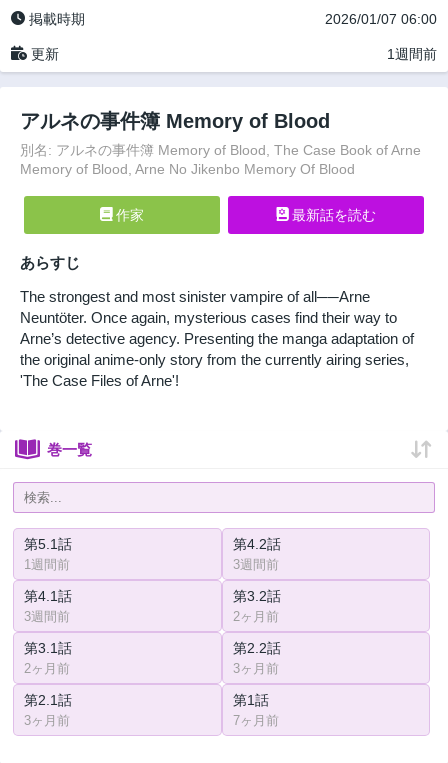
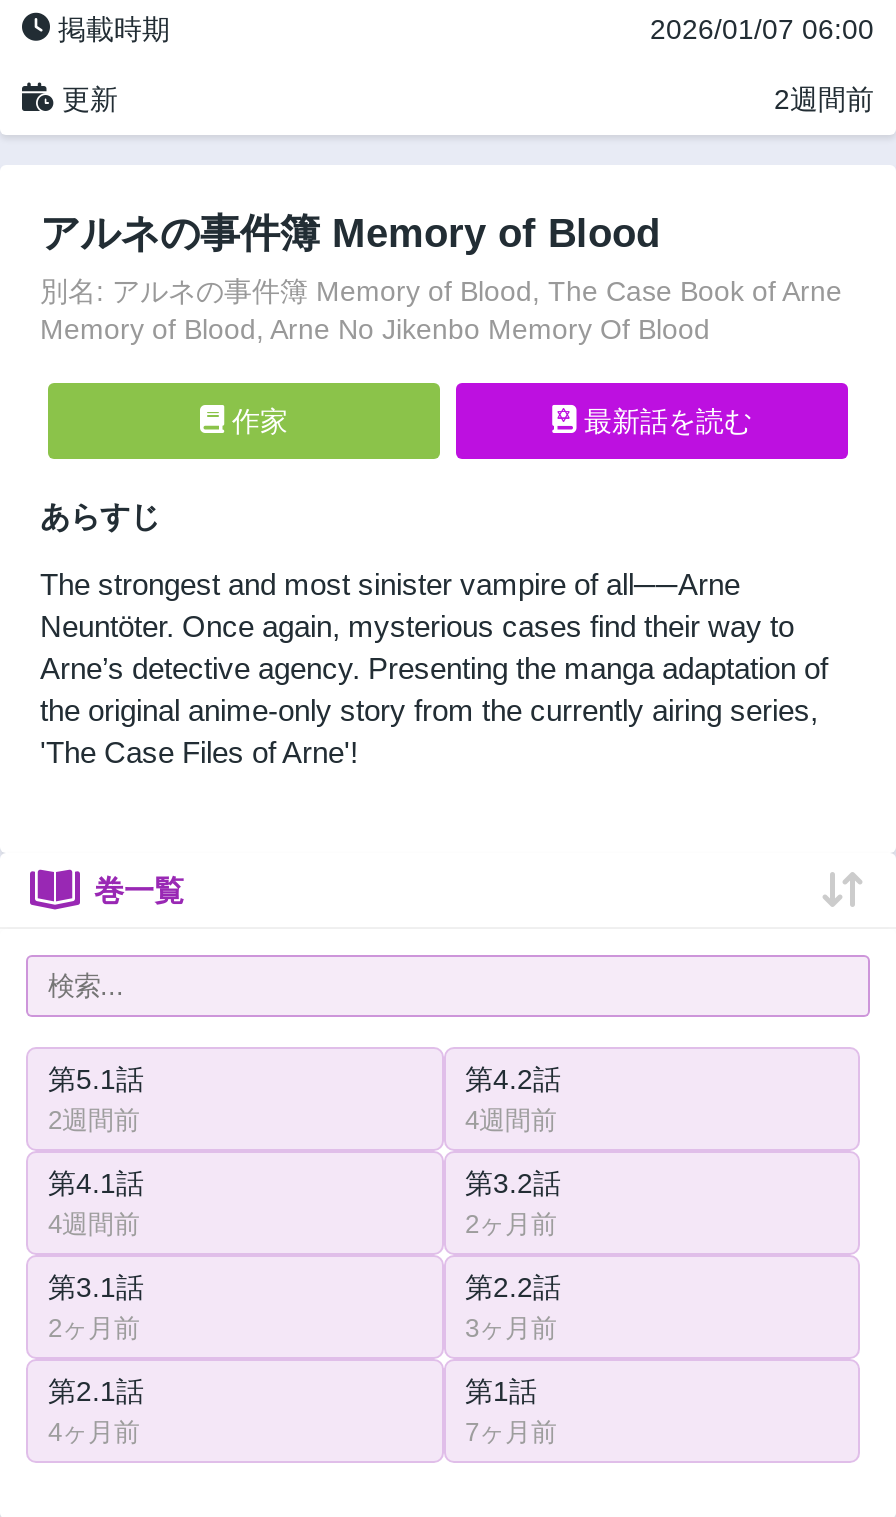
- 1週間前
+ 2週間前

- 1週間前
+ 2週間前

- 3週間前
+ 4週間前

- 3週間前
+ 4週間前

- 3ヶ月前
+ 4ヶ月前
